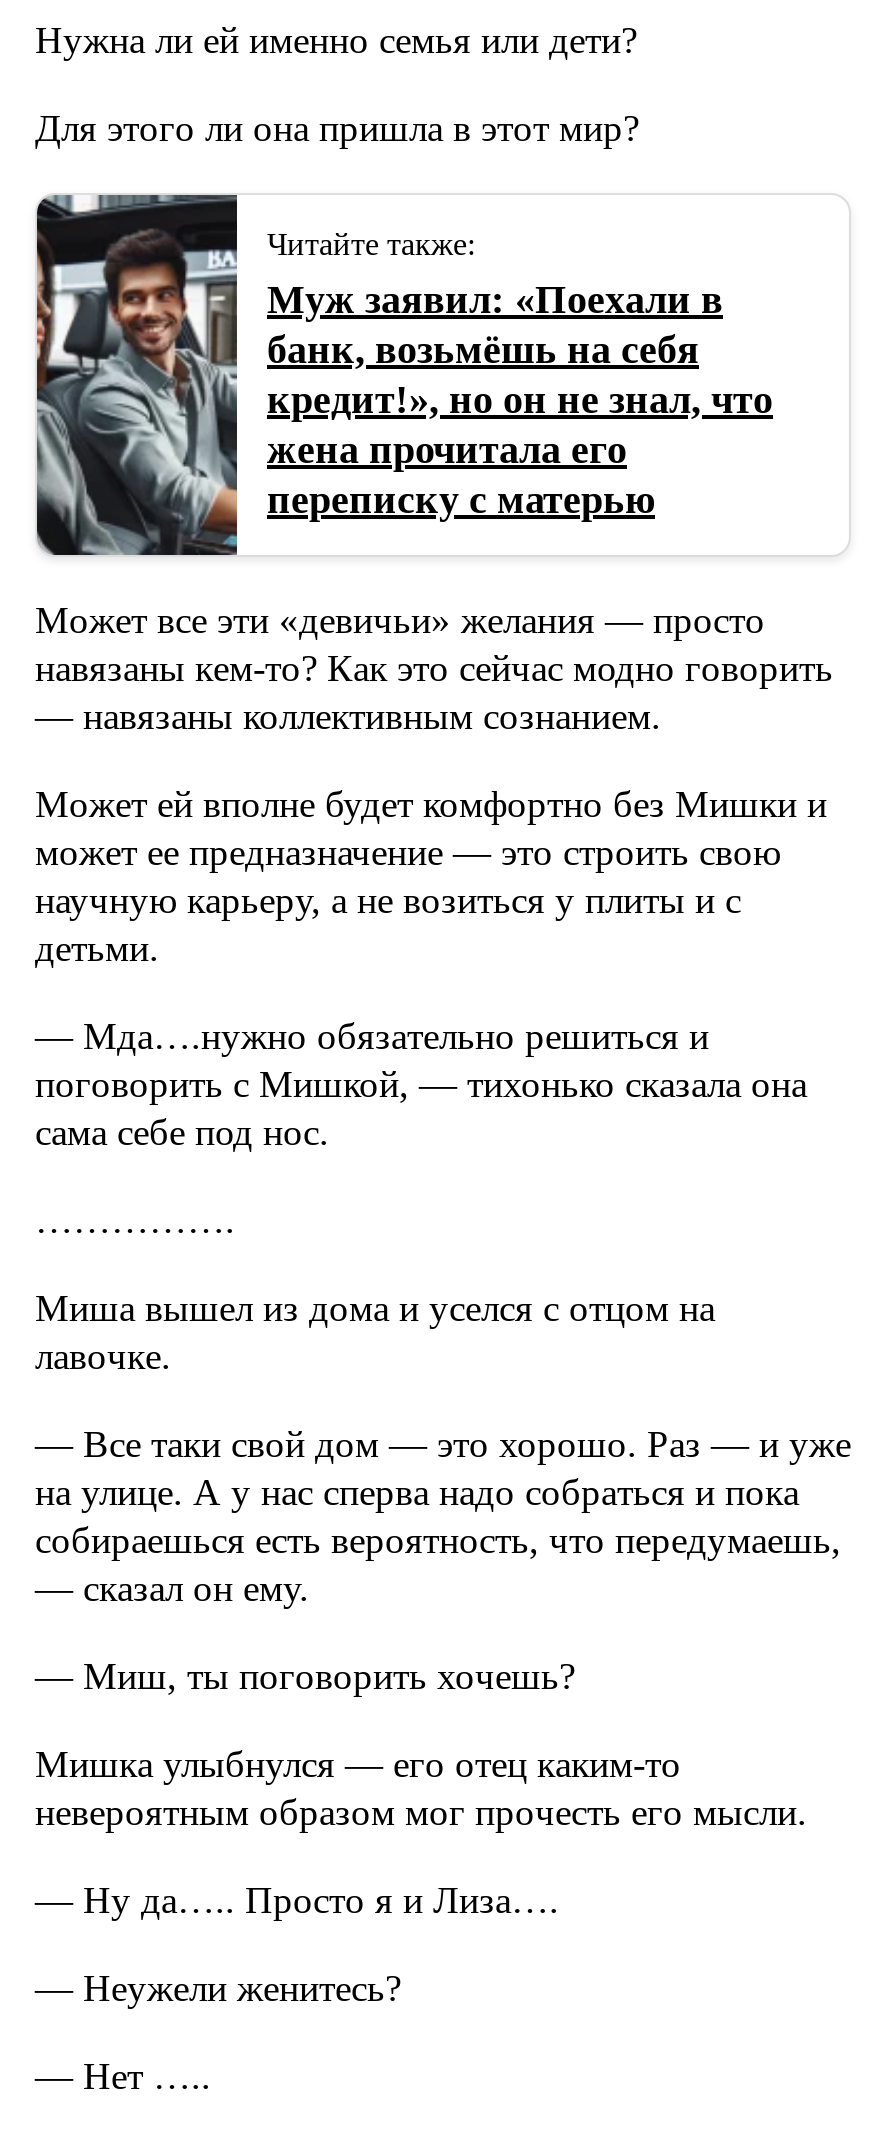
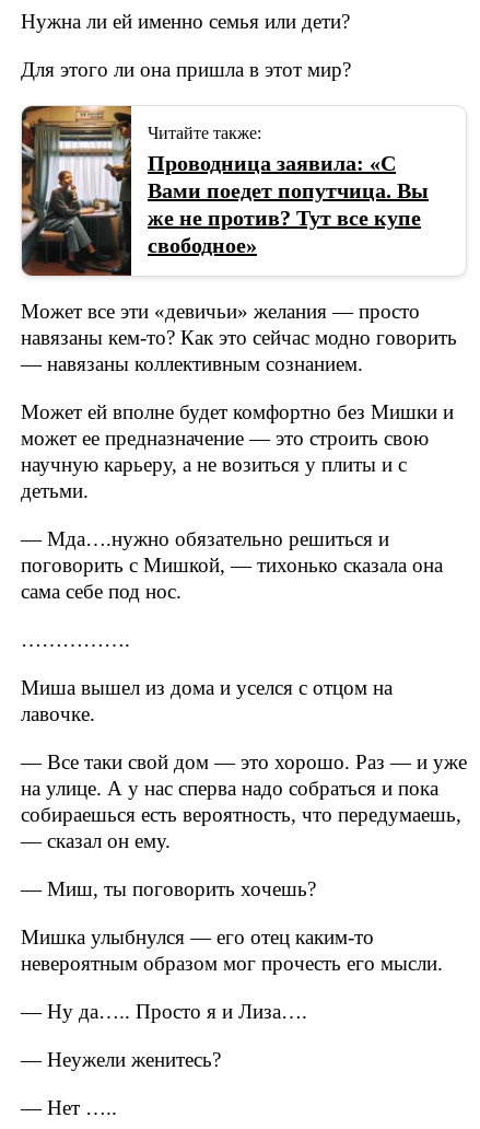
- [image]
- Муж заявил: «Поехали в
- банк, возьмёшь на себя
- кредит!», но он не знал, что
- жена прочитала его
- переписку с матерью
+ [image]
+ Проводница заявила: «С
+ Вами поедет попутчица. Вы
+ же не против? Тут все купе
+ свободное»
